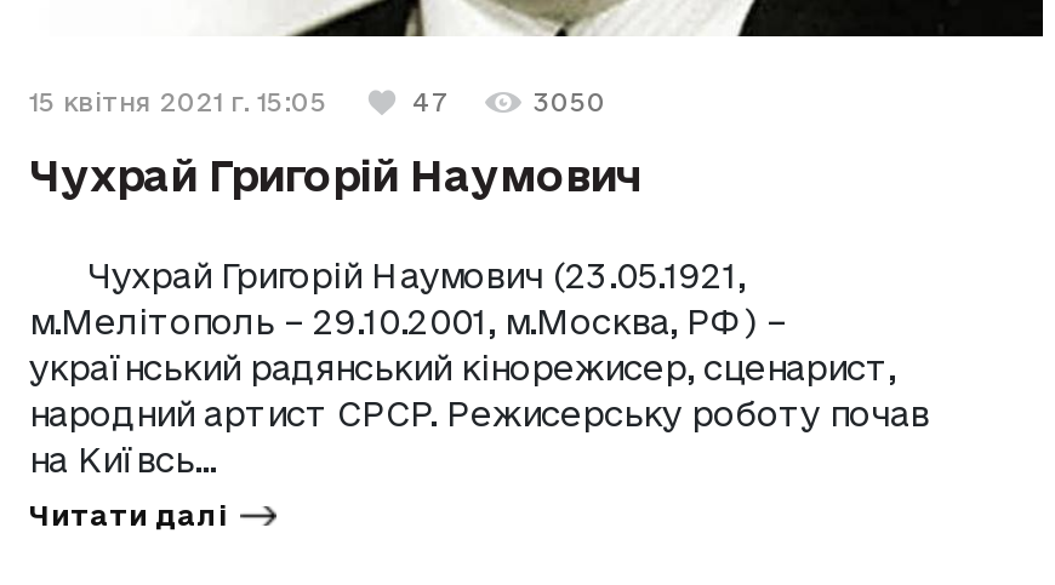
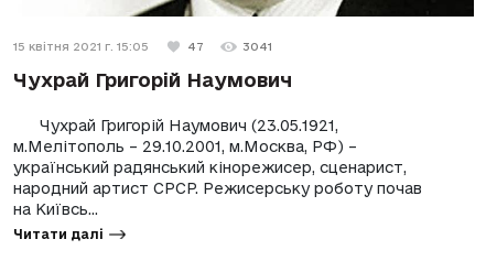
- 3050
+ 3041
